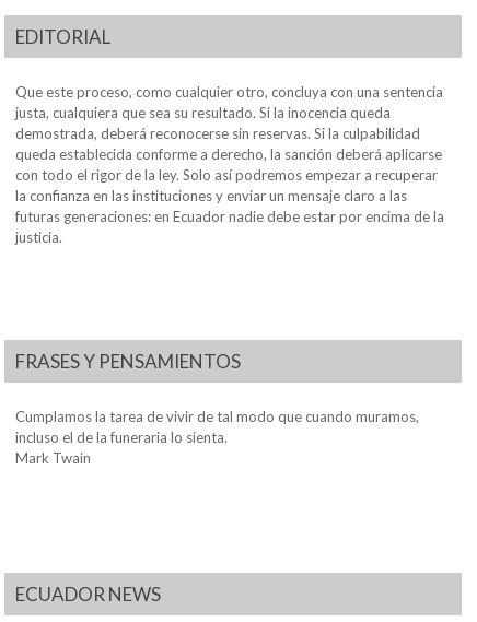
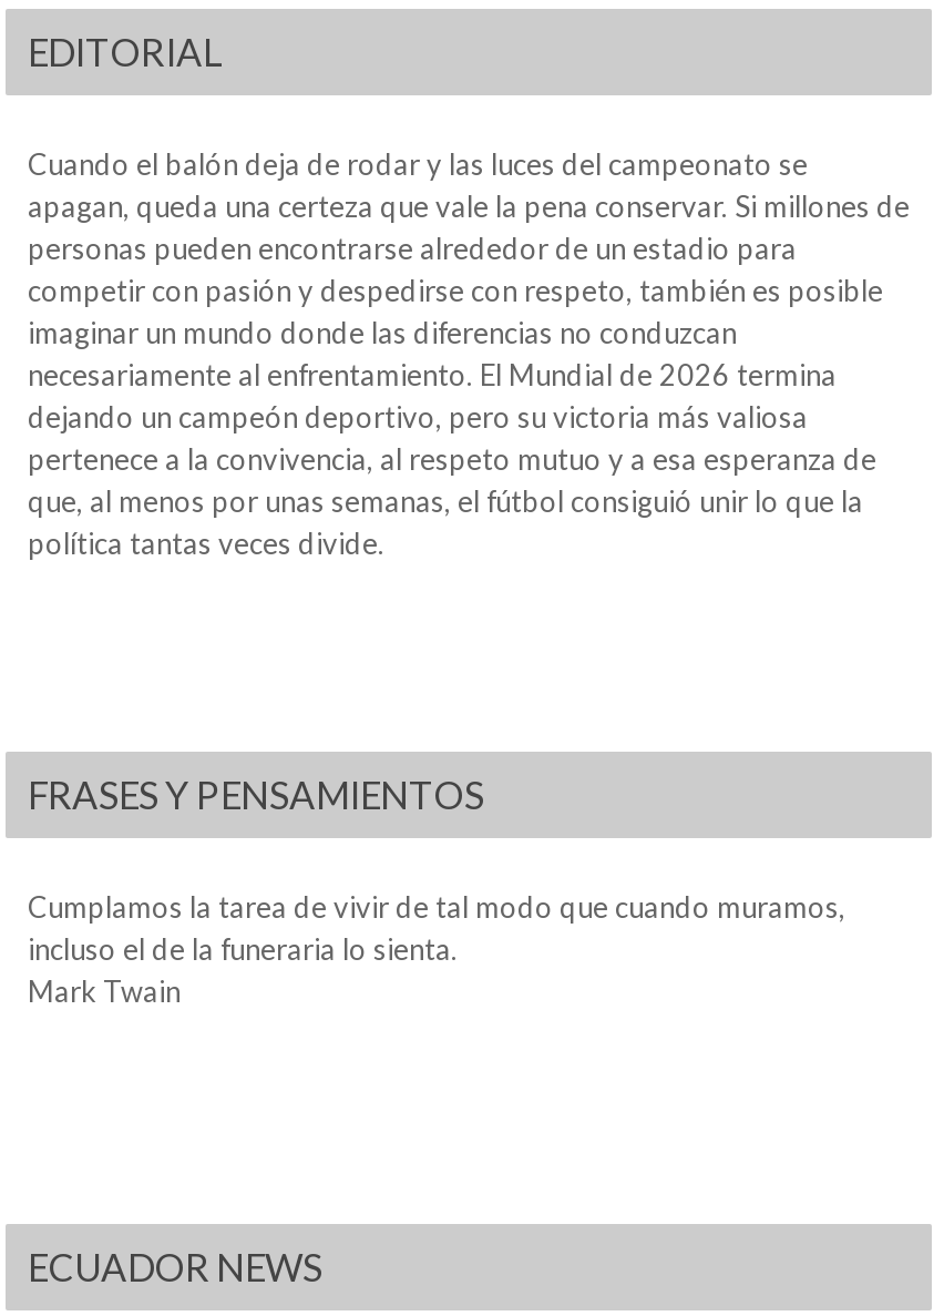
- Que este proceso, como cualquier otro, concluya con una sentencia
- justa, cualquiera que sea su resultado. Si la inocencia queda
- demostrada, deberá reconocerse sin reservas. Si la culpabilidad
- queda establecida conforme a derecho, la sanción deberá aplicarse
- con todo el rigor de la ley. Solo así podremos empezar a recuperar
- la confianza en las instituciones y enviar un mensaje claro a las
- futuras generaciones: en Ecuador nadie debe estar por encima de la
- justicia.
+ Cuando el balón deja de rodar y las luces del campeonato se
+ apagan, queda una certeza que vale la pena conservar. Si millones de
+ personas pueden encontrarse alrededor de un estadio para
+ competir con pasión y despedirse con respeto, también es posible
+ imaginar un mundo donde las diferencias no conduzcan
+ necesariamente al enfrentamiento. El Mundial de 2026 termina
+ dejando un campeón deportivo, pero su victoria más valiosa
+ pertenece a la convivencia, al respeto mutuo y a esa esperanza de
+ que, al menos por unas semanas, el fútbol consiguió unir lo que la
+ política tantas veces divide.
